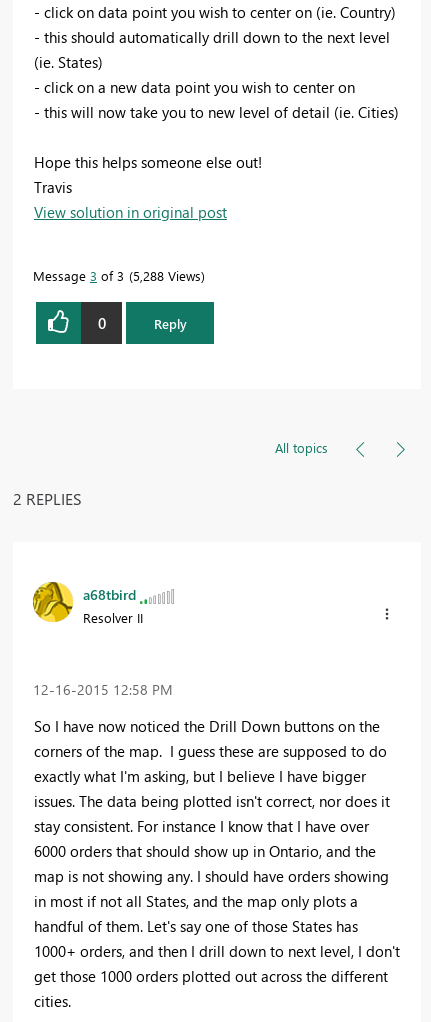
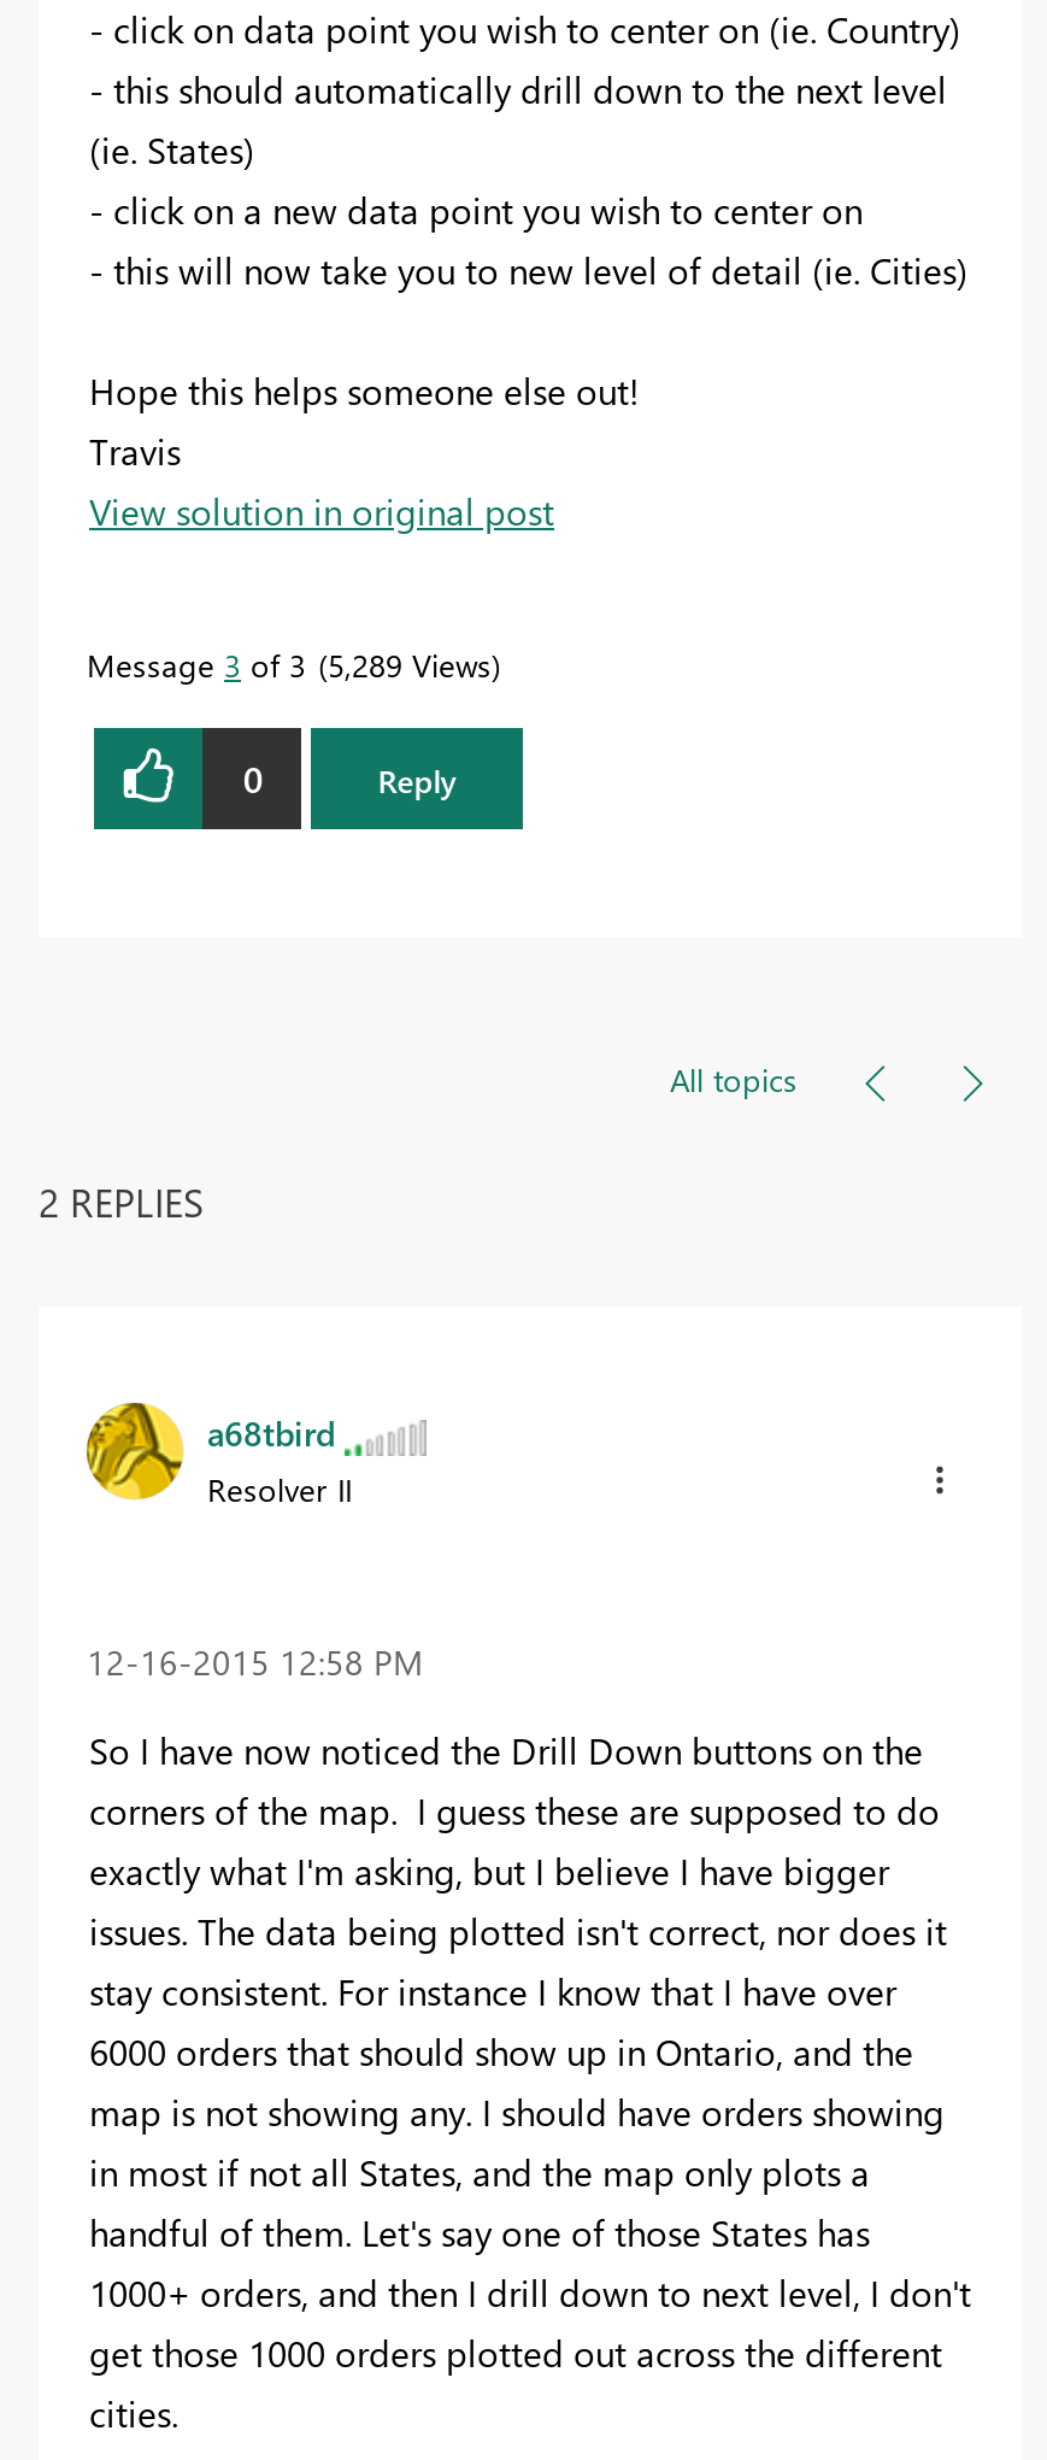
- Message 3 of 3 5,288 Views
+ Message 3 of 3 5,289 Views
